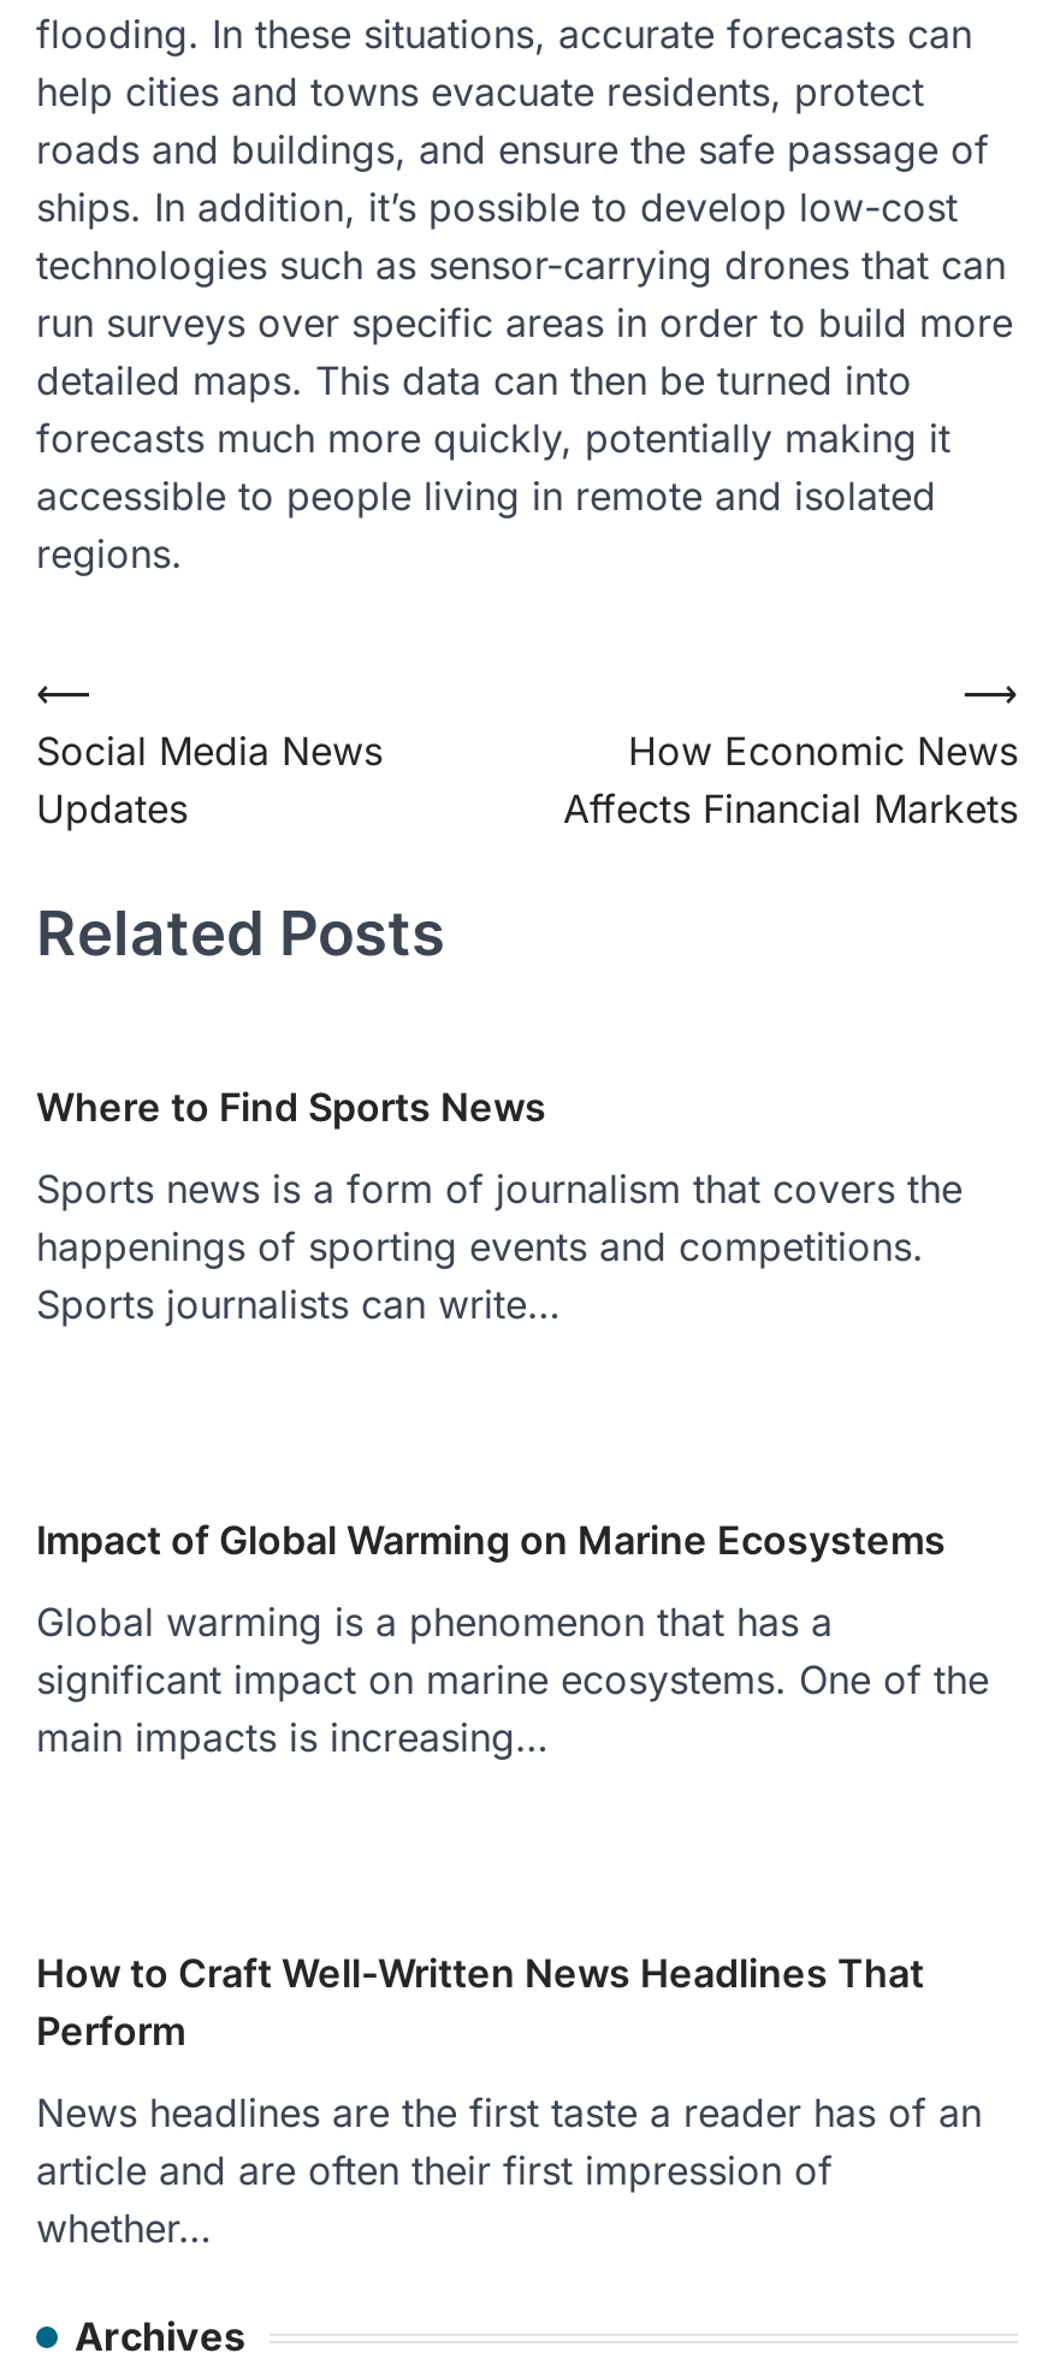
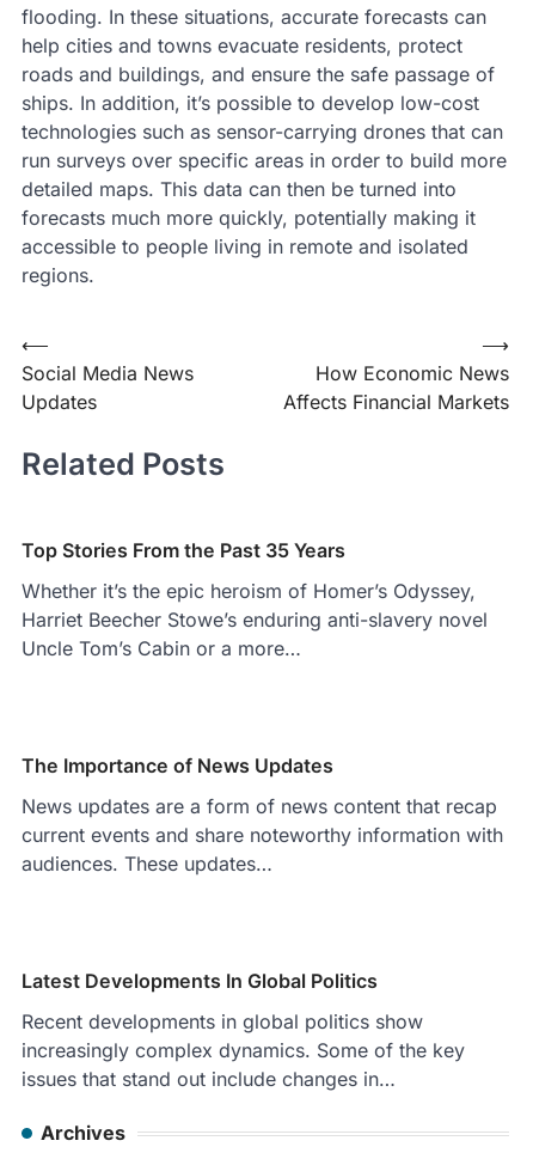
- Where to Find Sports News
+ Top Stories From the Past 35 Years

- Sports news is a form of journalism that covers the
- happenings of sporting events and competitions.
- Sports journalists can write…
+ Whether it’s the epic heroism of Homer’s Odyssey,
+ Harriet Beecher Stowe’s enduring anti-slavery novel
+ Uncle Tom’s Cabin or a more…

- Impact of Global Warming on Marine Ecosystems
+ The Importance of News Updates

- Global warming is a phenomenon that has a
- significant impact on marine ecosystems. One of the
- main impacts is increasing…
+ News updates are a form of news content that recap
+ current events and share noteworthy information with
+ audiences. These updates…

- How to Craft Well-Written News Headlines That
- Perform
+ Latest Developments In Global Politics

- News headlines are the first taste a reader has of an
- article and are often their first impression of
- whether…
+ Recent developments in global politics show
+ increasingly complex dynamics. Some of the key
+ issues that stand out include changes in…
